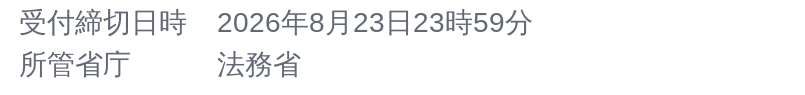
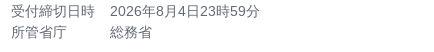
- 受付締切日時 2026年8月23日23時59分
+ 受付締切日時 2026年8月4日23時59分

- 法務省
+ 総務省
